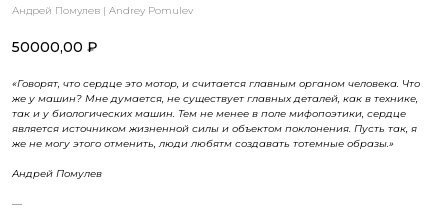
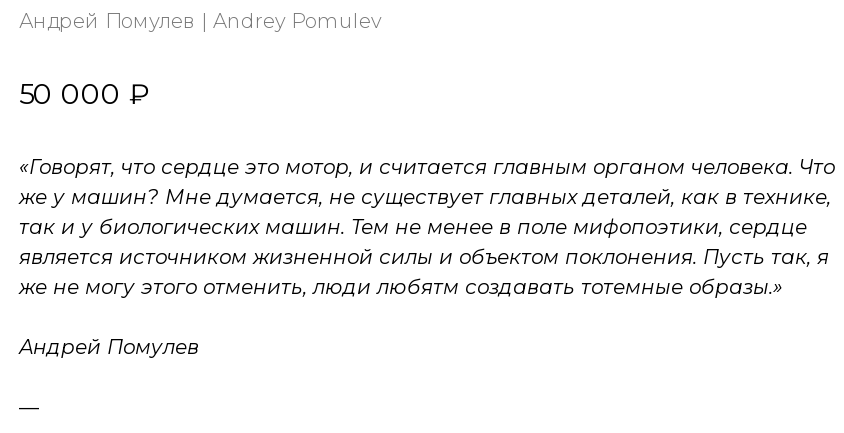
- 50000,00 ₽
+ 50 000 ₽
